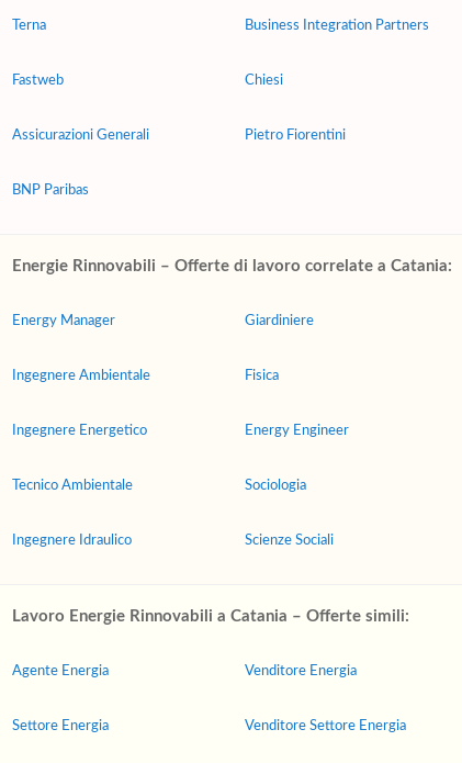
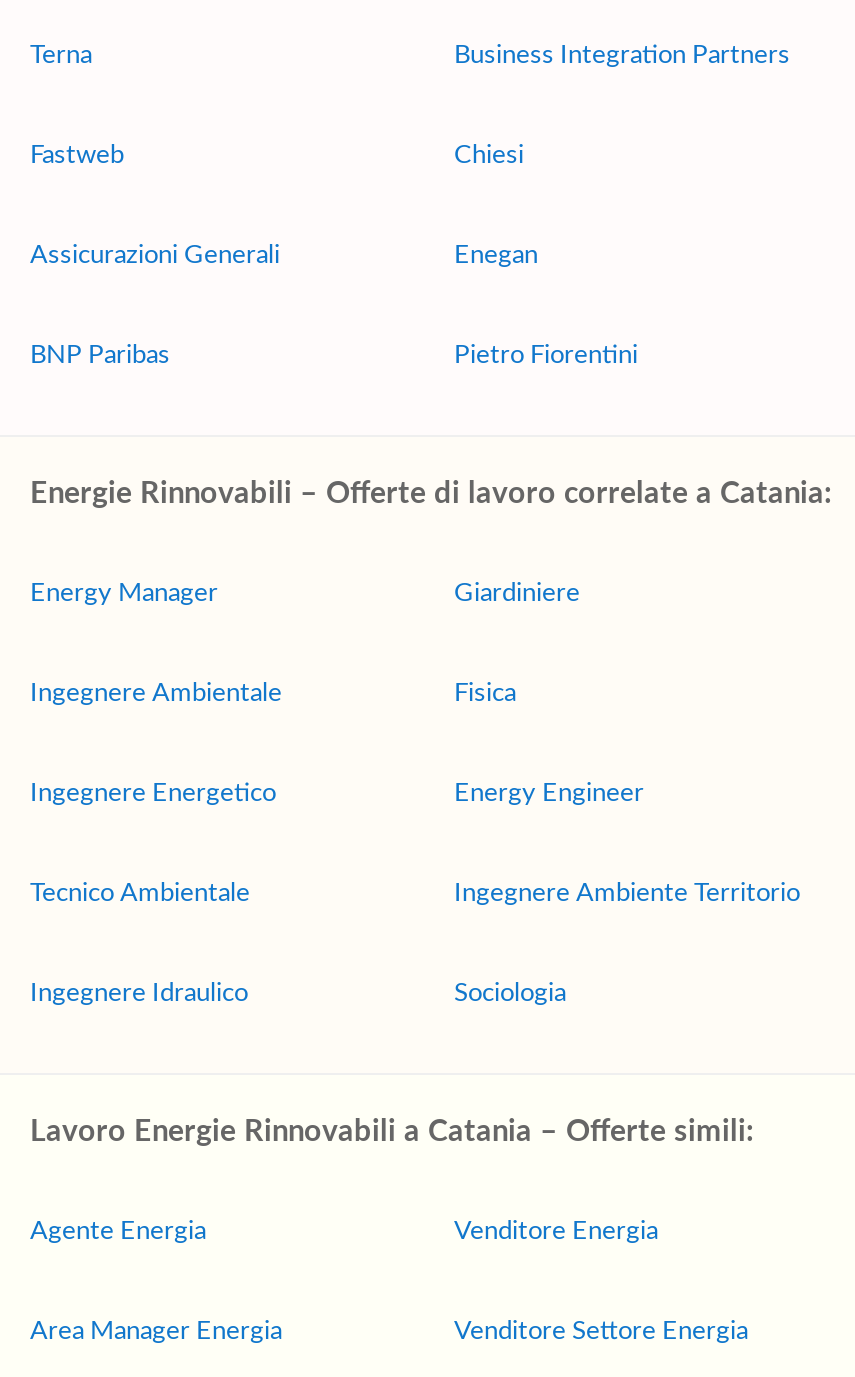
moved down: Pietro Fiorentini

+ Enegan

moved down: Sociologia

+ Ingegnere Ambiente Territorio

- Scienze Sociali

- Settore Energia
+ Area Manager Energia
